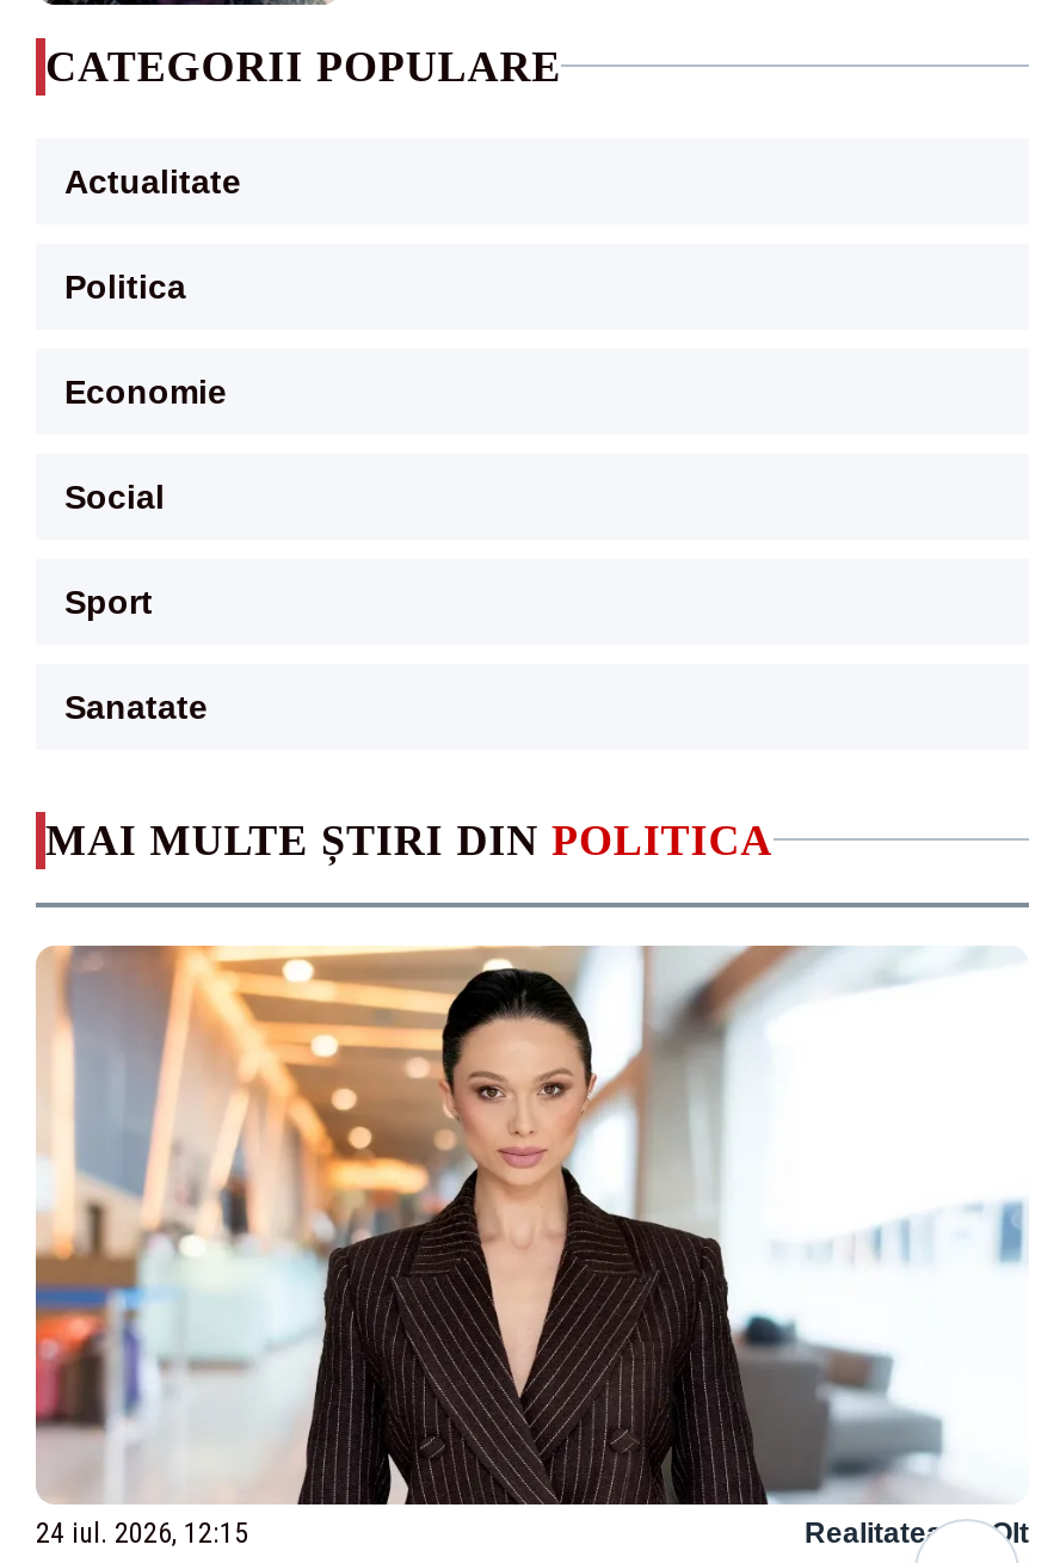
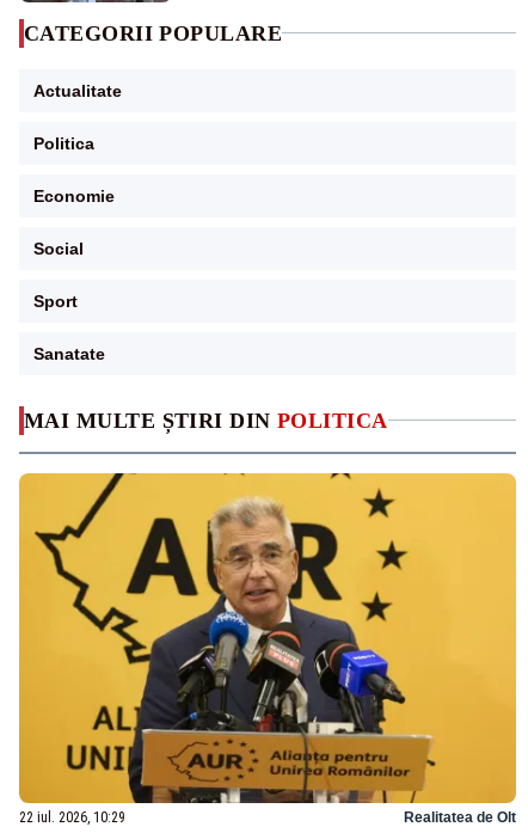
- [image]
- 24 iul. 2026, 12:15
+ [image]
+ 22 iul. 2026, 10:29
